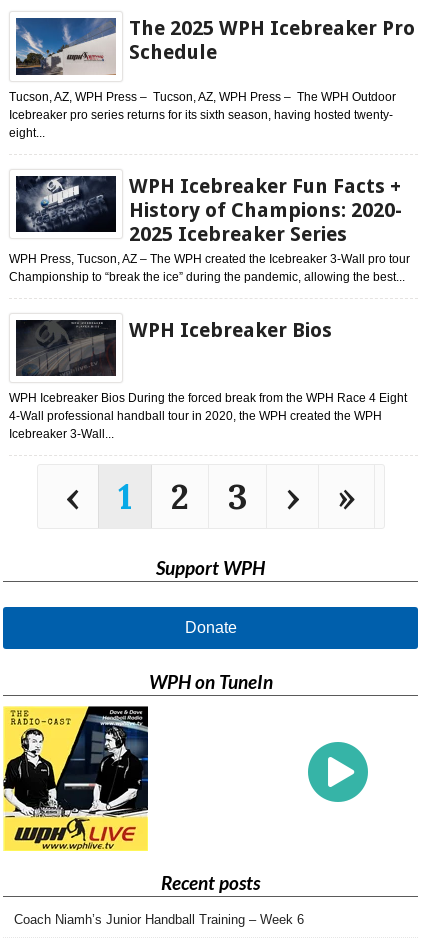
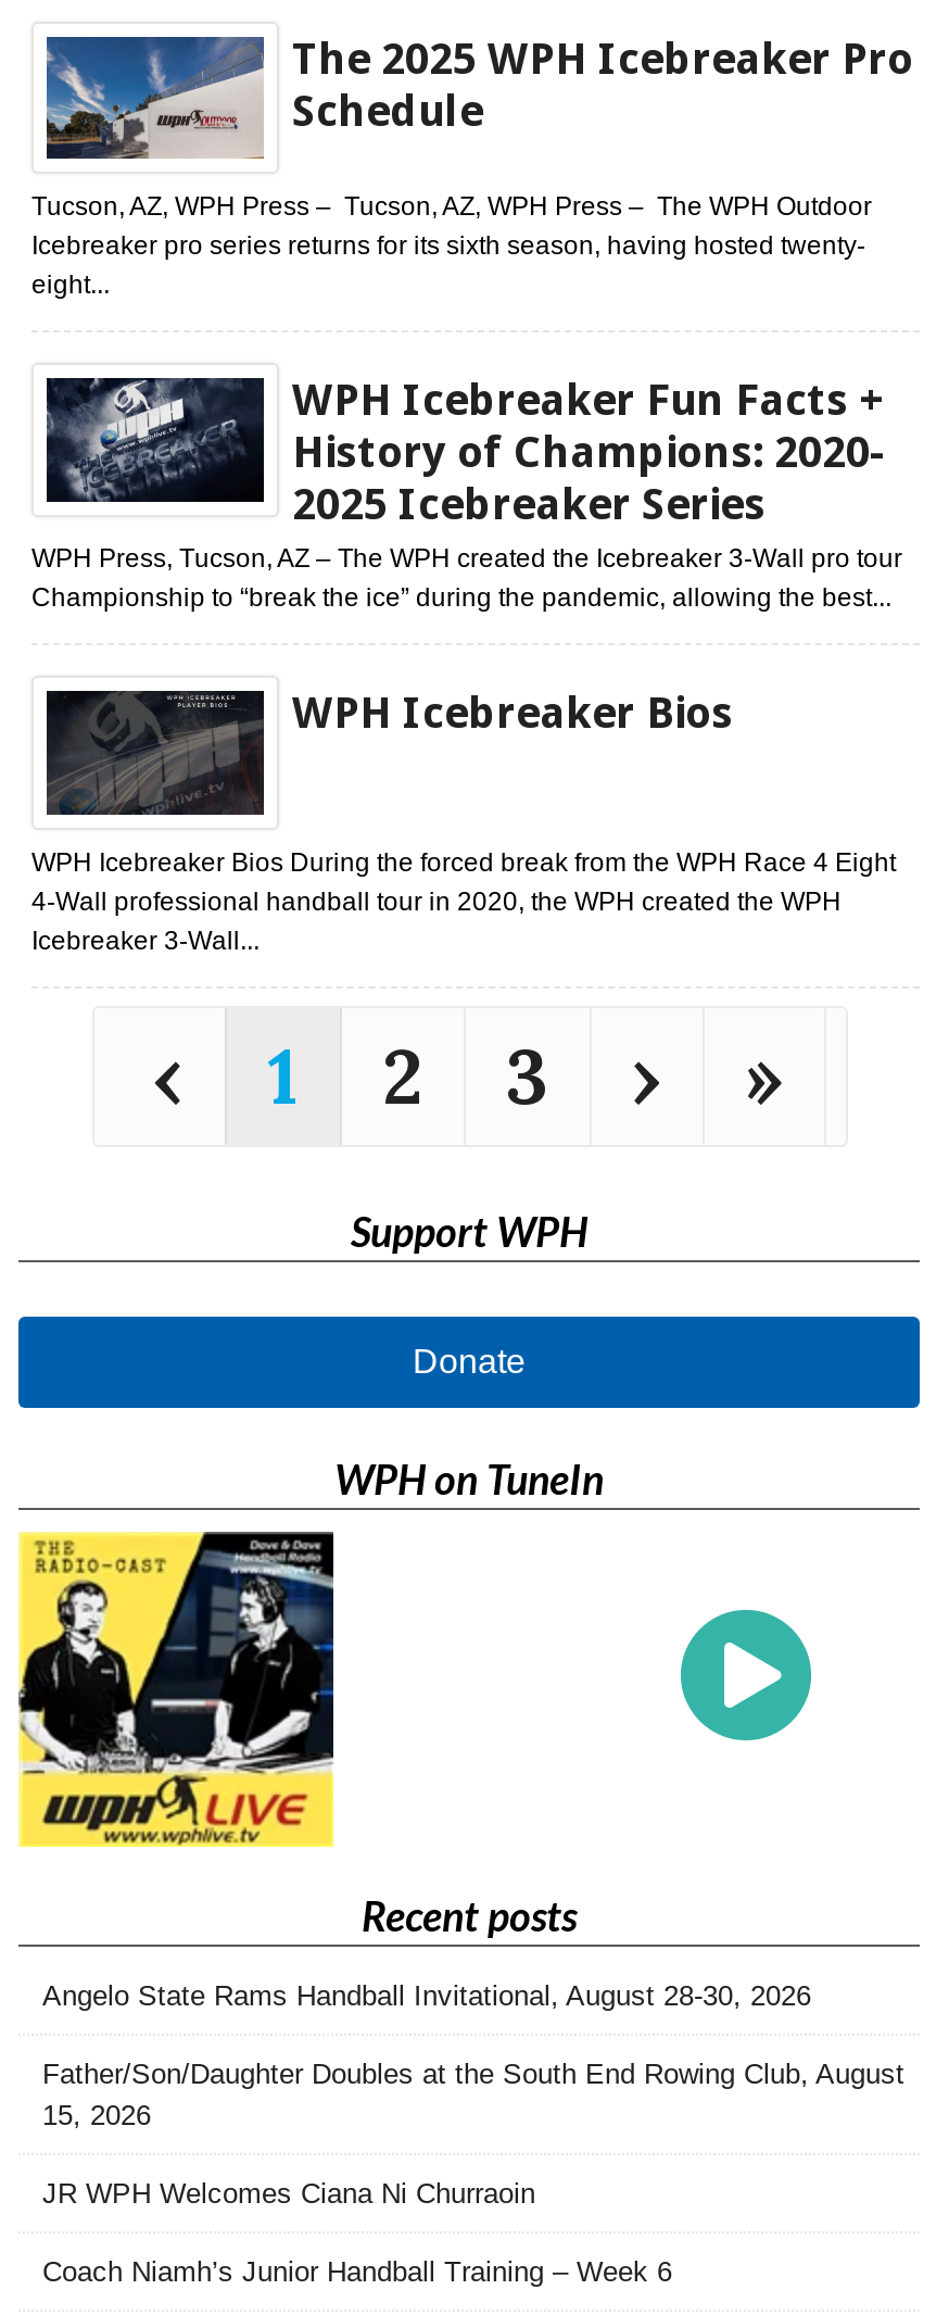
+ Angelo State Rams Handball Invitational, August 28-30, 2026
+ Father/Son/Daughter Doubles at the South End Rowing Club, August
+ 15, 2026
+ JR WPH Welcomes Ciana Ni Churraoin
